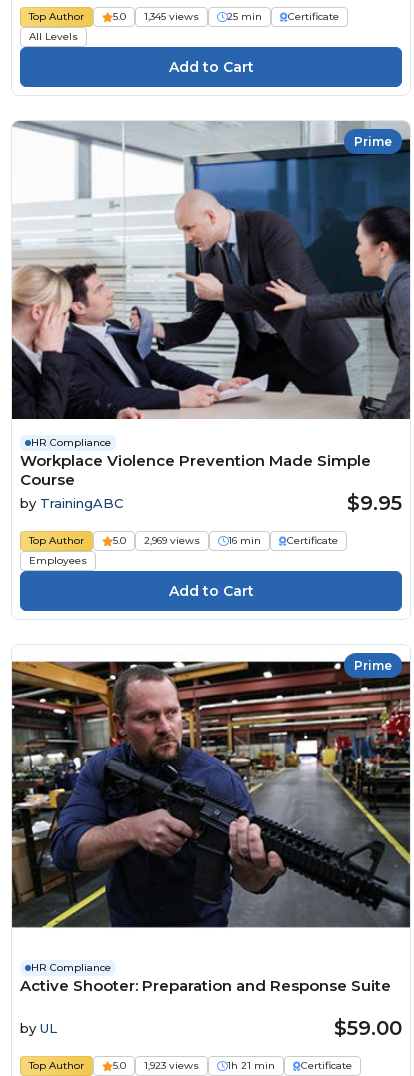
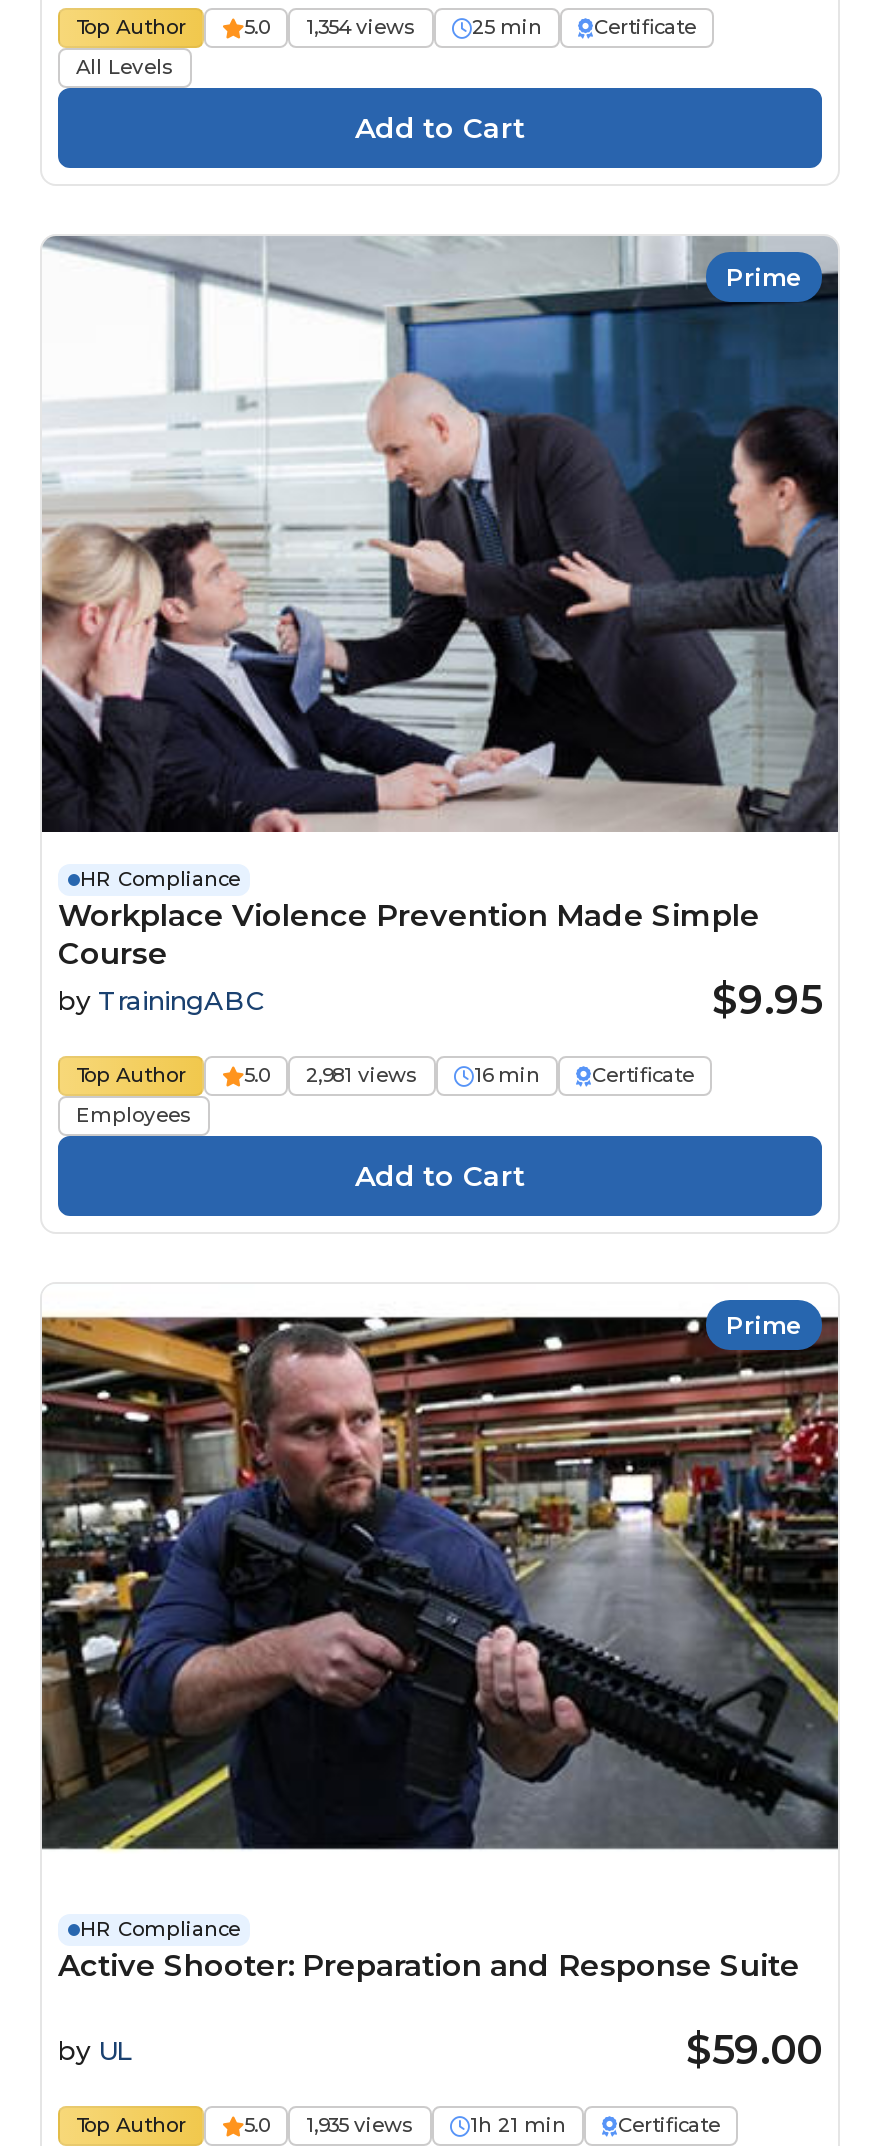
- 5.0 1,345 views
+ 5.0 1,354 views

- 5.0 2,969 views
+ 5.0 2,981 views

- 5.0 1,923 views
+ 5.0 1,935 views
